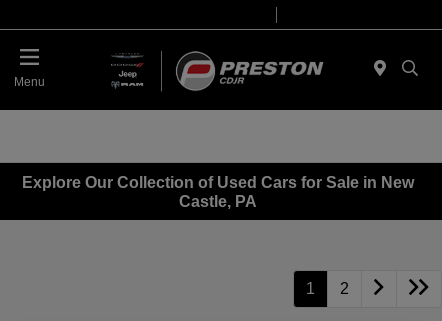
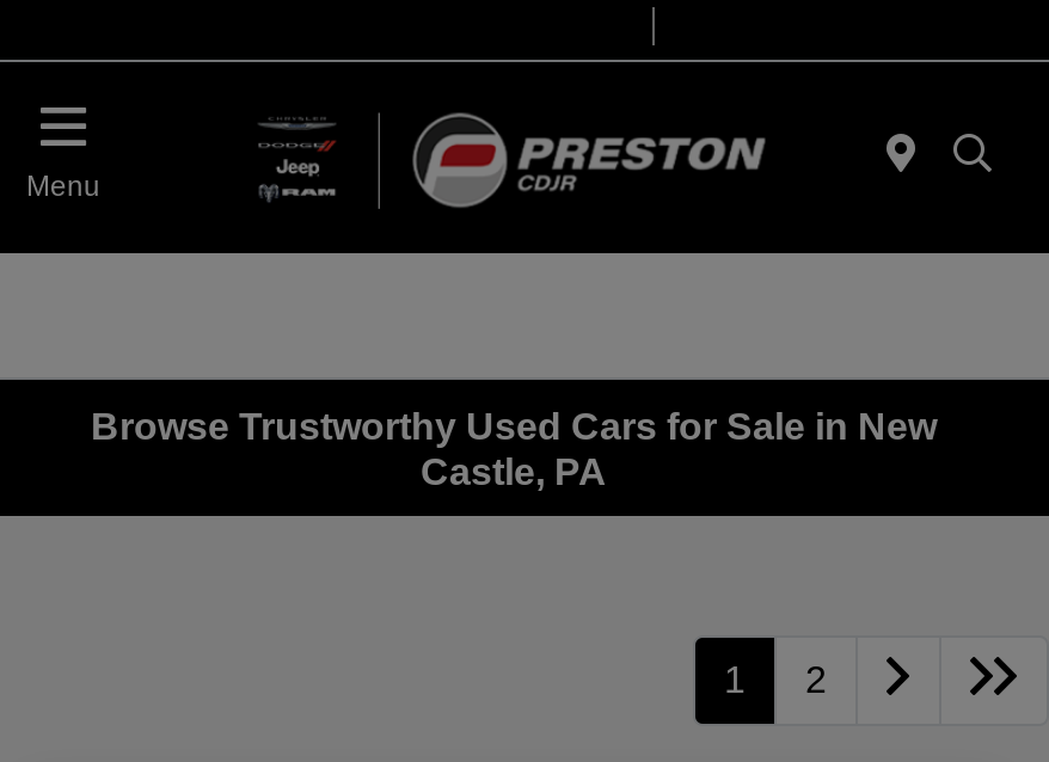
- Explore Our Collection of Used Cars for Sale in New
+ Browse Trustworthy Used Cars for Sale in New
